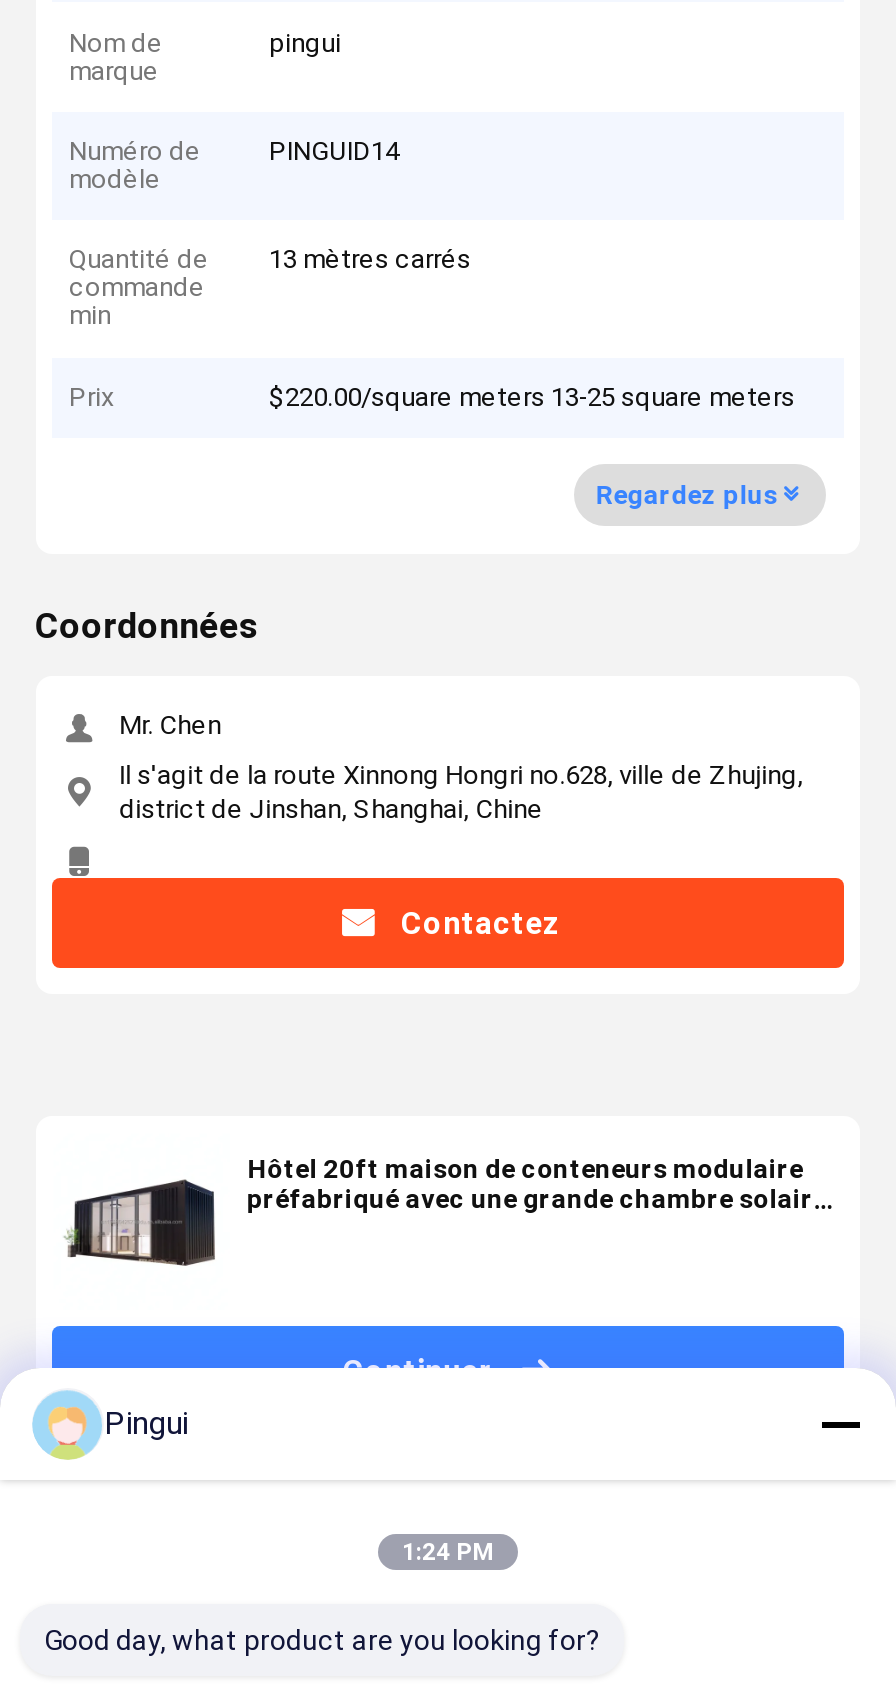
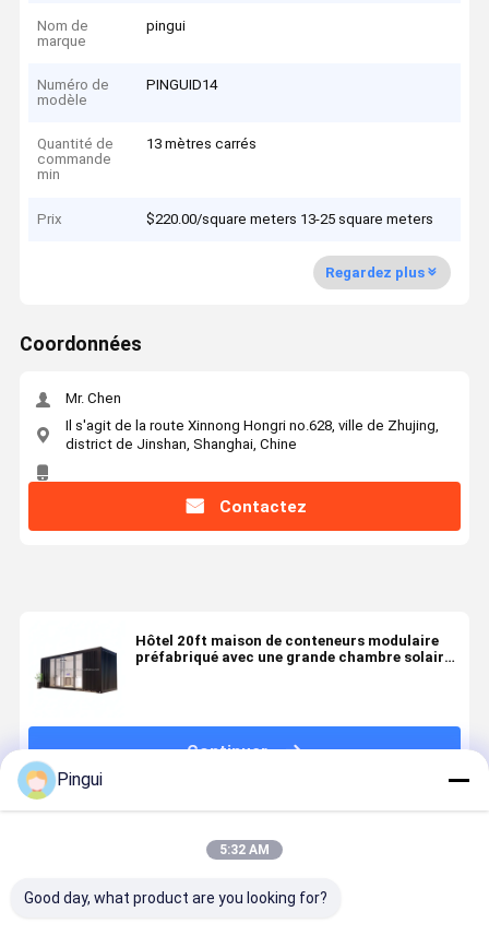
- 1:24 PM
+ 5:32 AM
